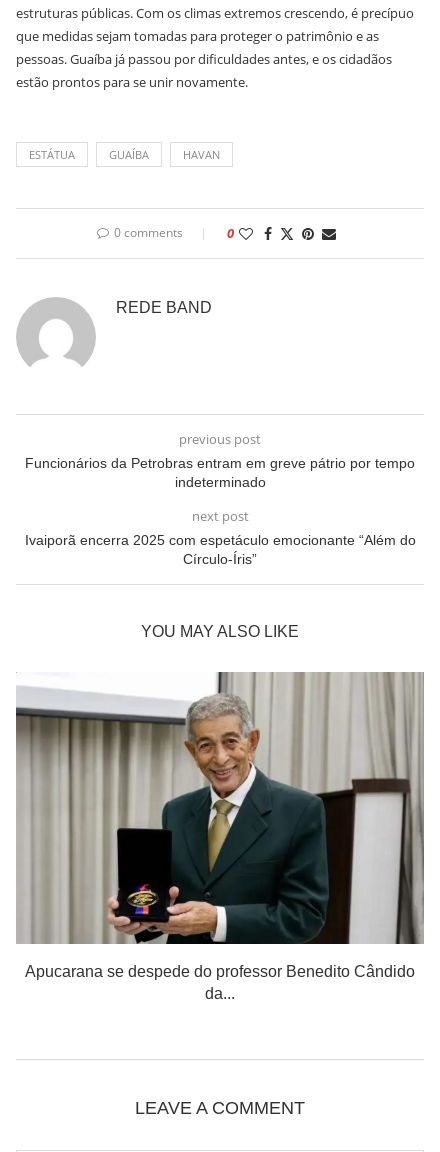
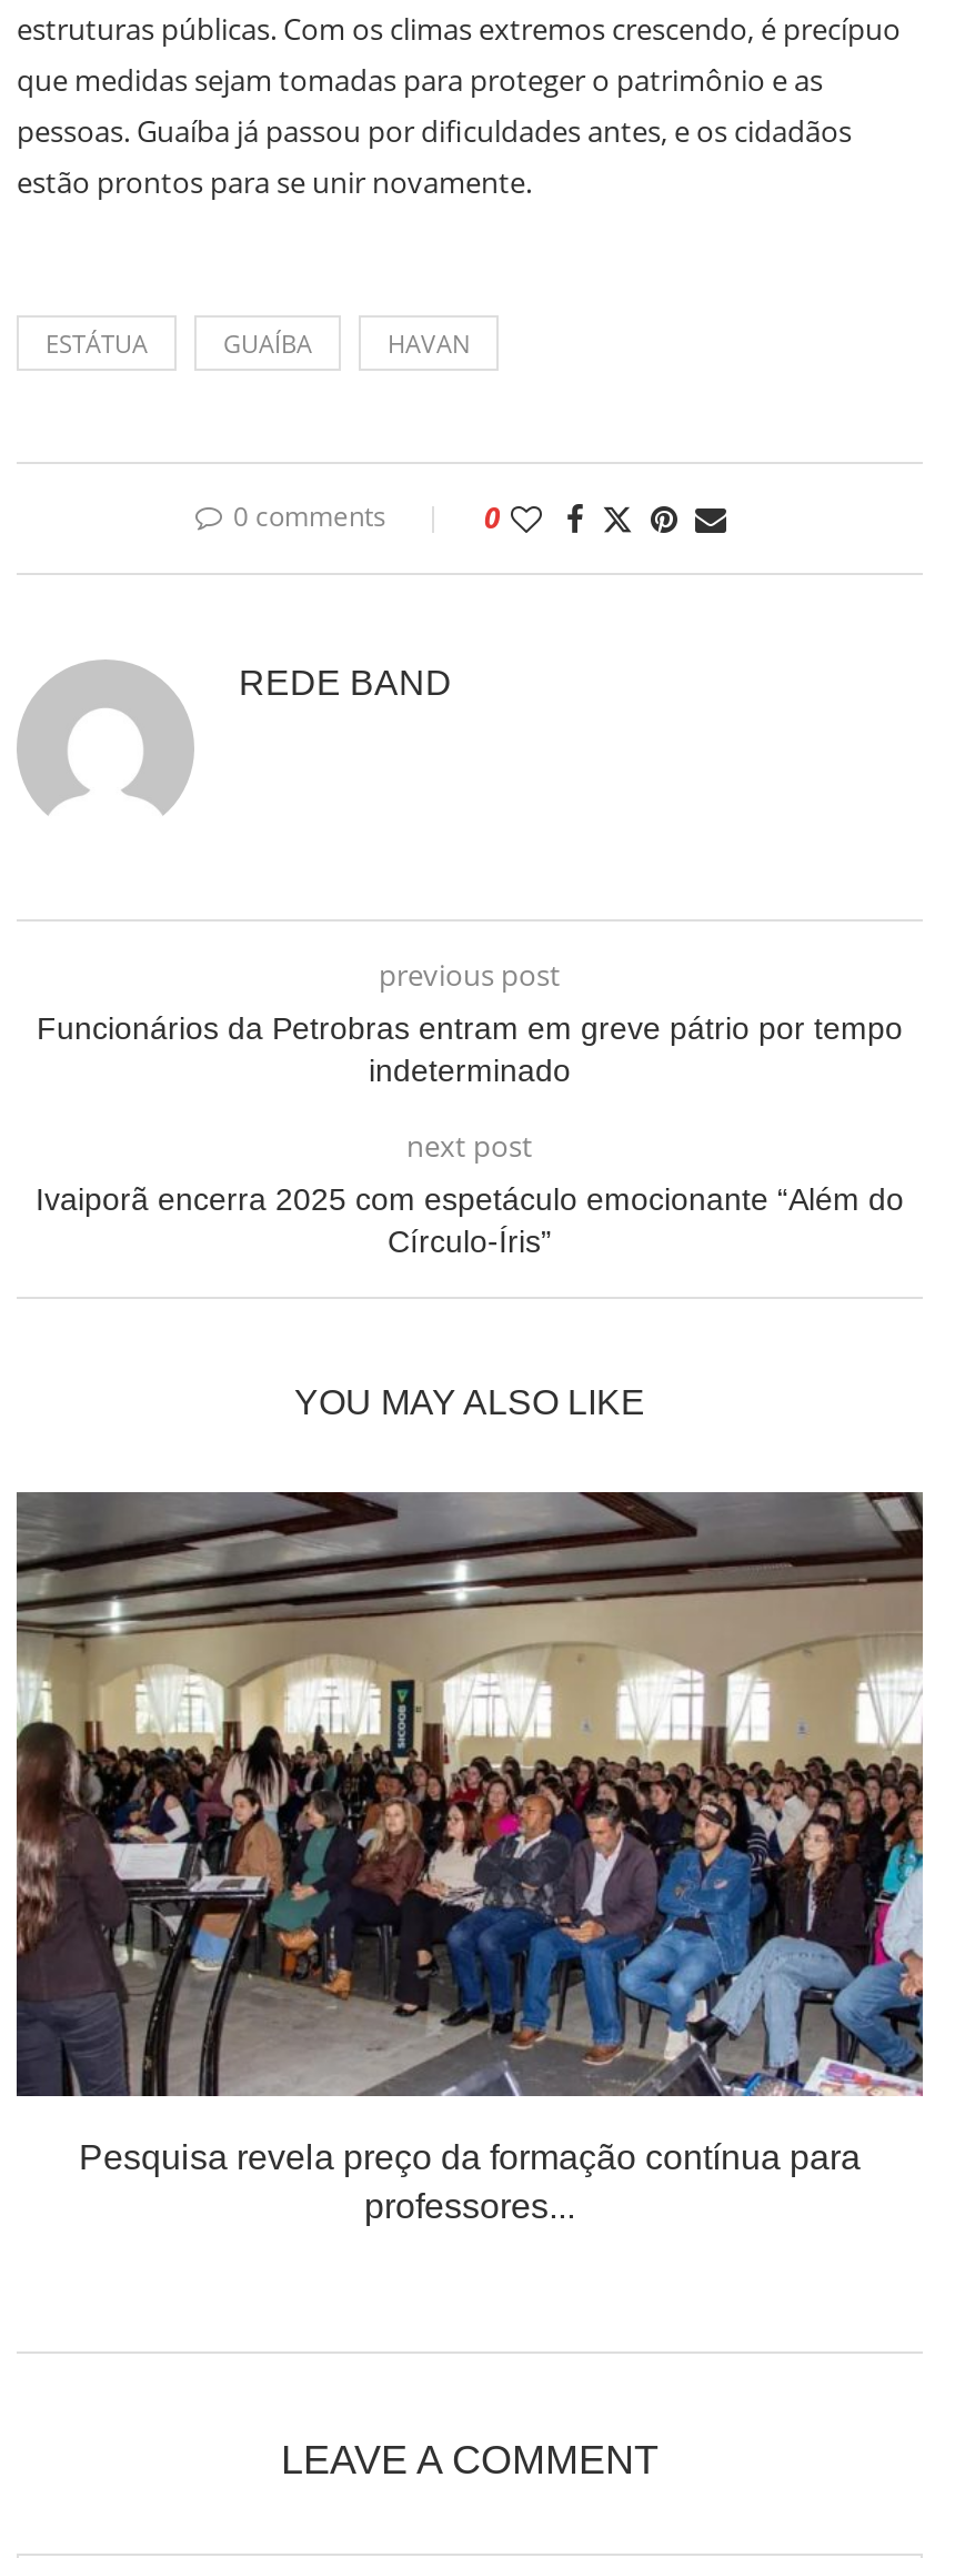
- [image]
- Apucarana se despede do professor Benedito Cândido
- da...
+ [image]
+ Pesquisa revela preço da formação contínua para
+ professores...
